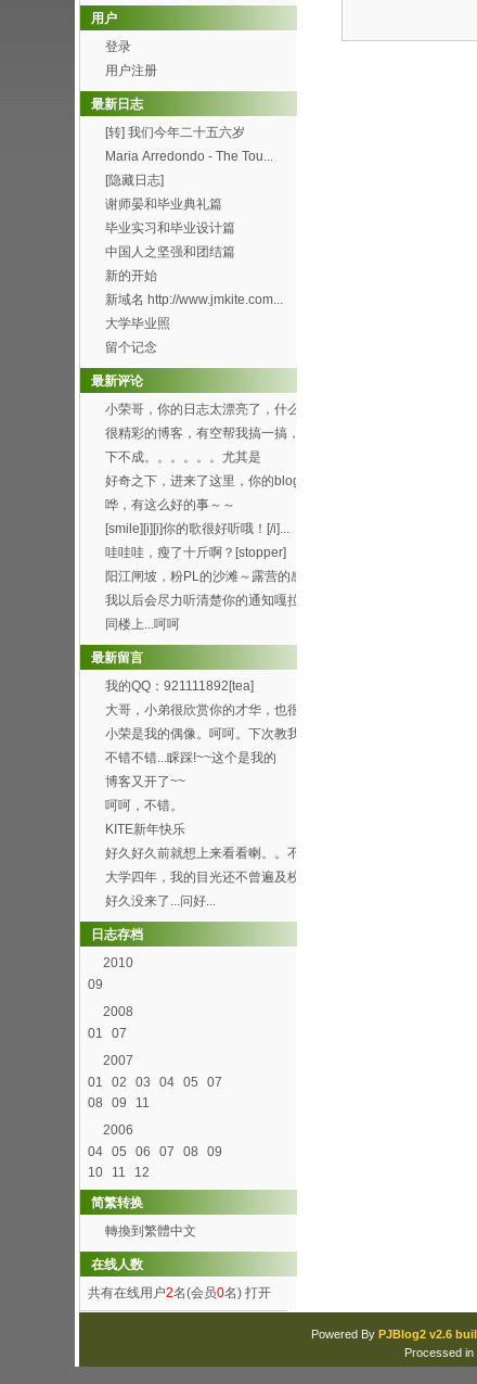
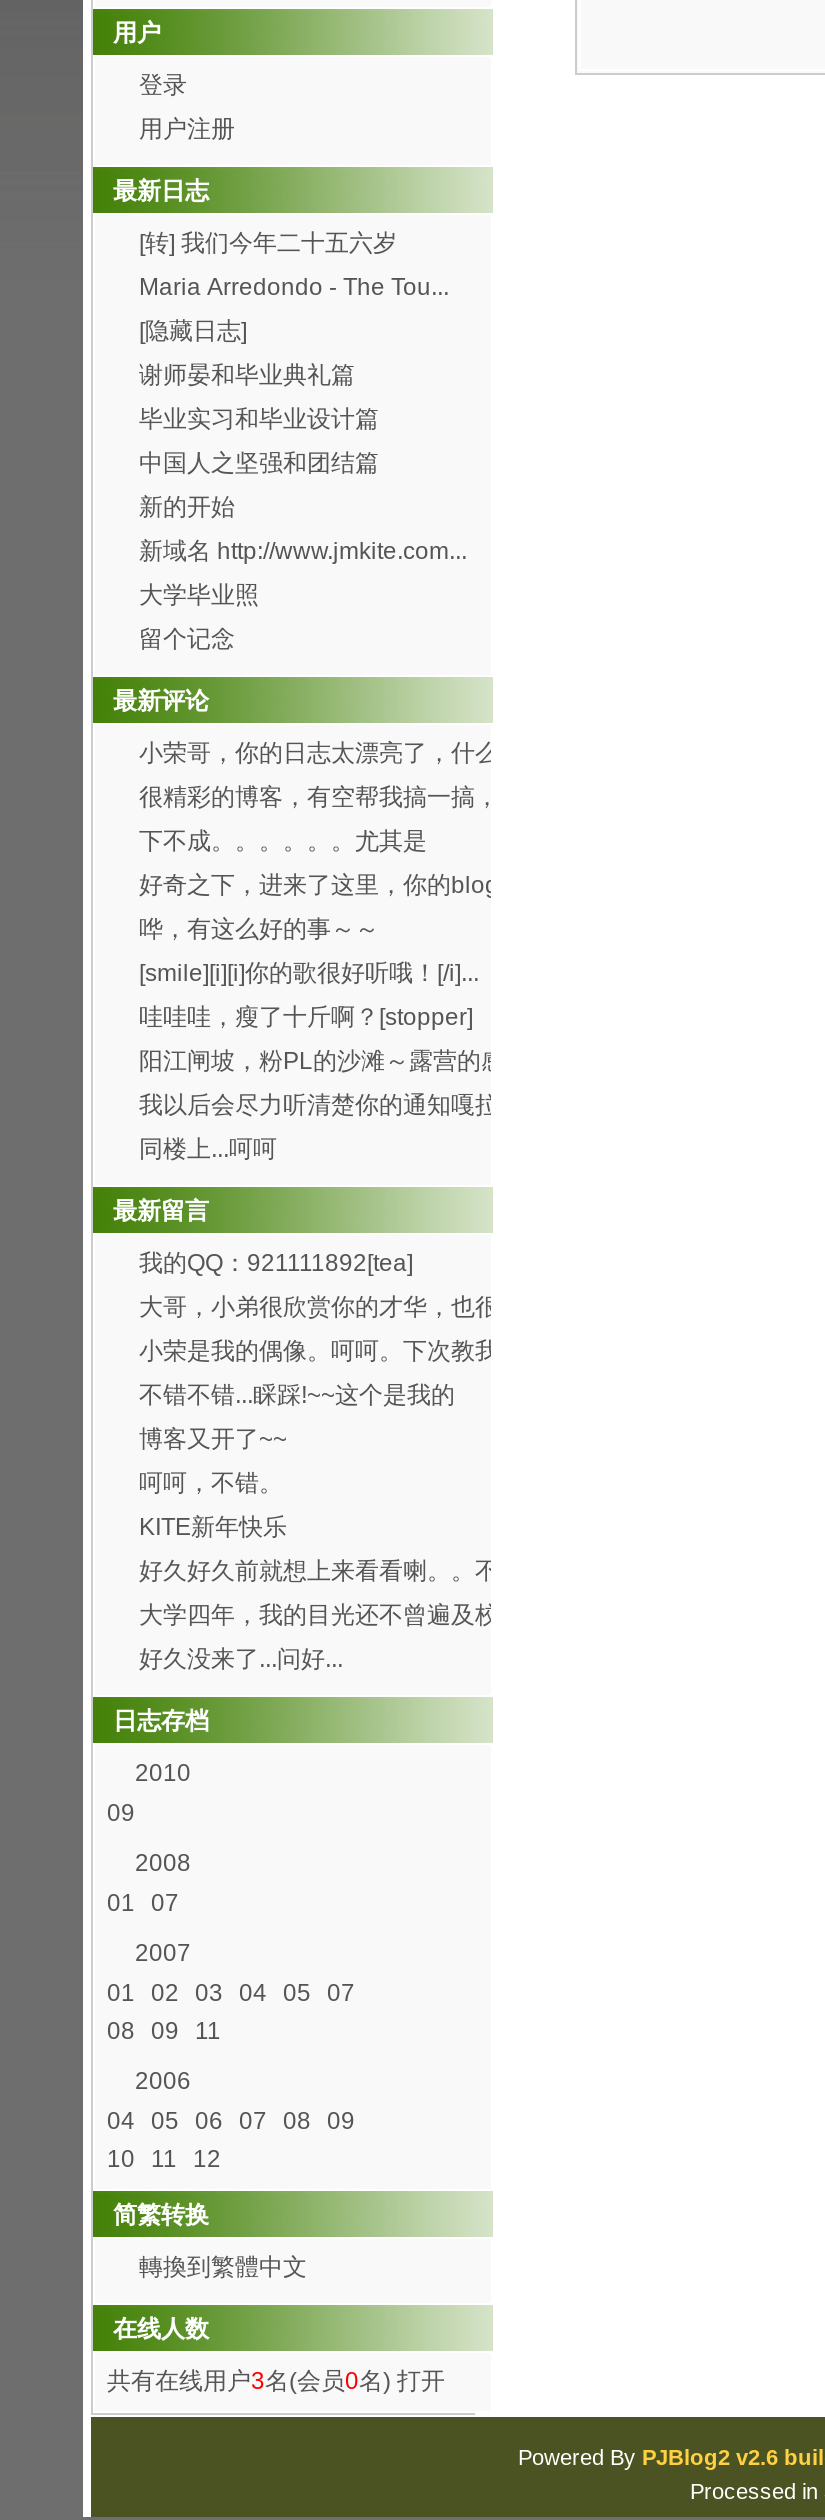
- 共有在线用户2名(会员0名)打开
+ 共有在线用户3名(会员0名)打开
